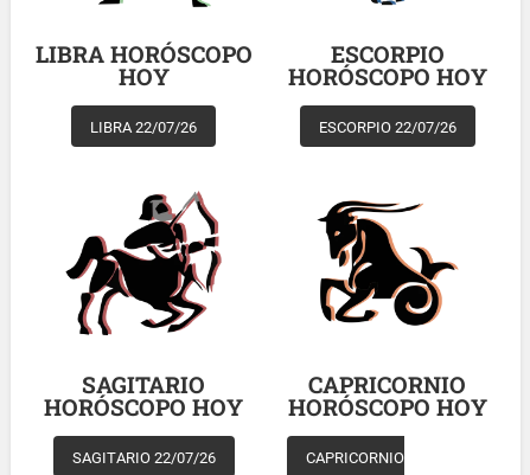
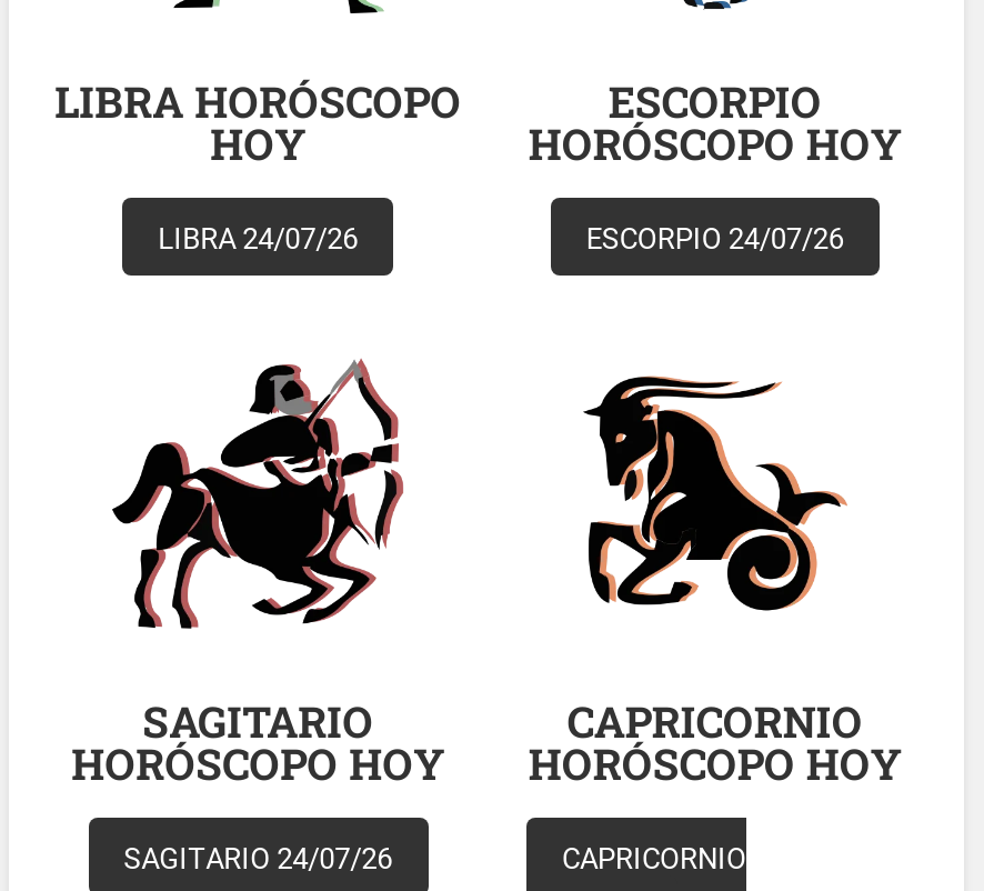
- LIBRA 22/07/26
+ LIBRA 24/07/26

- ESCORPIO 22/07/26
+ ESCORPIO 24/07/26

- SAGITARIO 22/07/26
+ SAGITARIO 24/07/26
